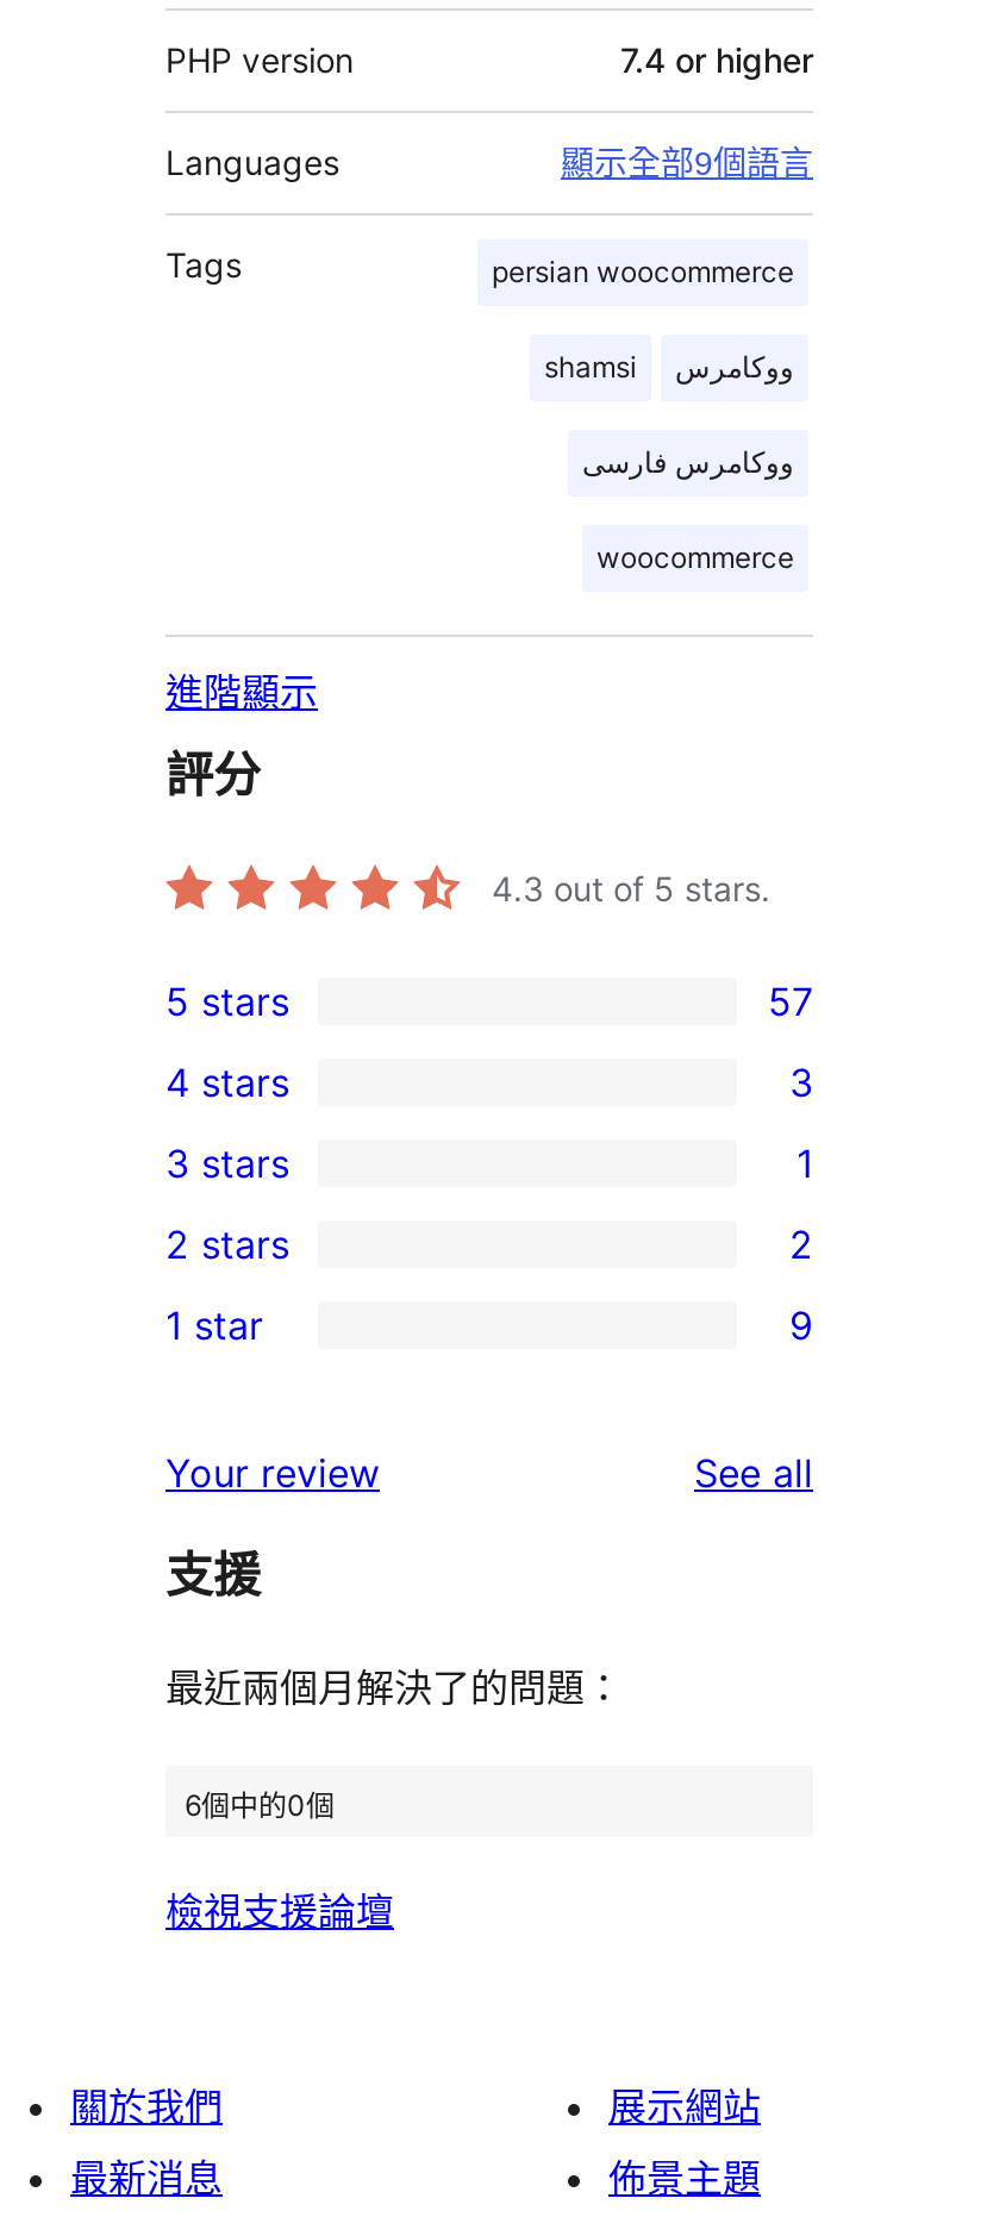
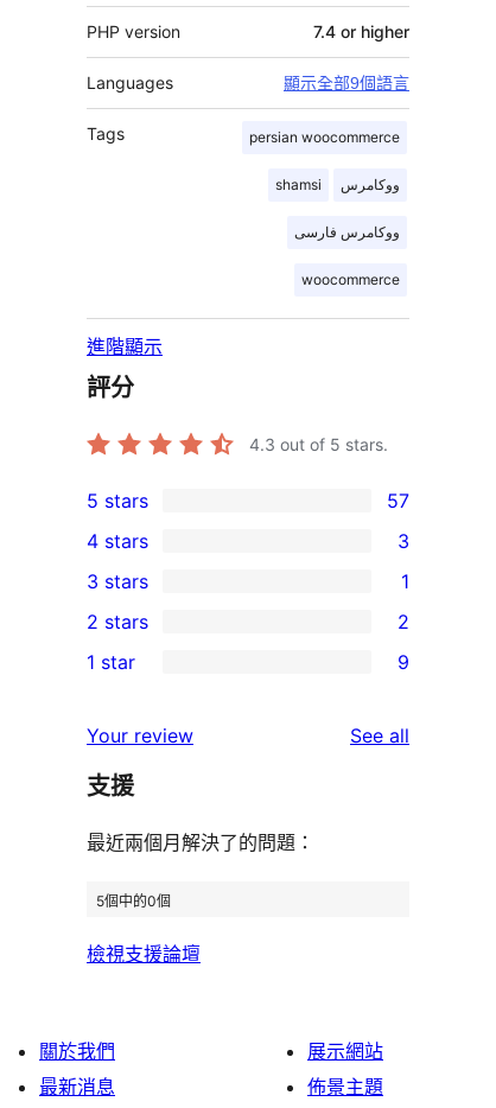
- 6個中的0個
+ 5個中的0個
